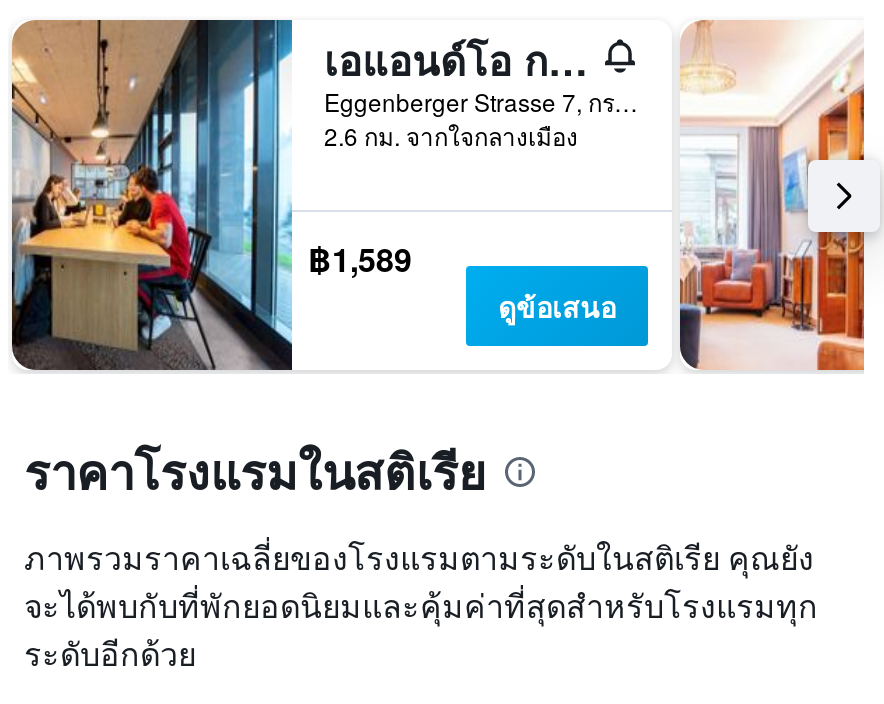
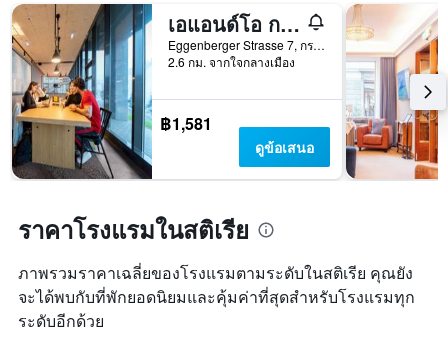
- ฿1,589
+ ฿1,581
